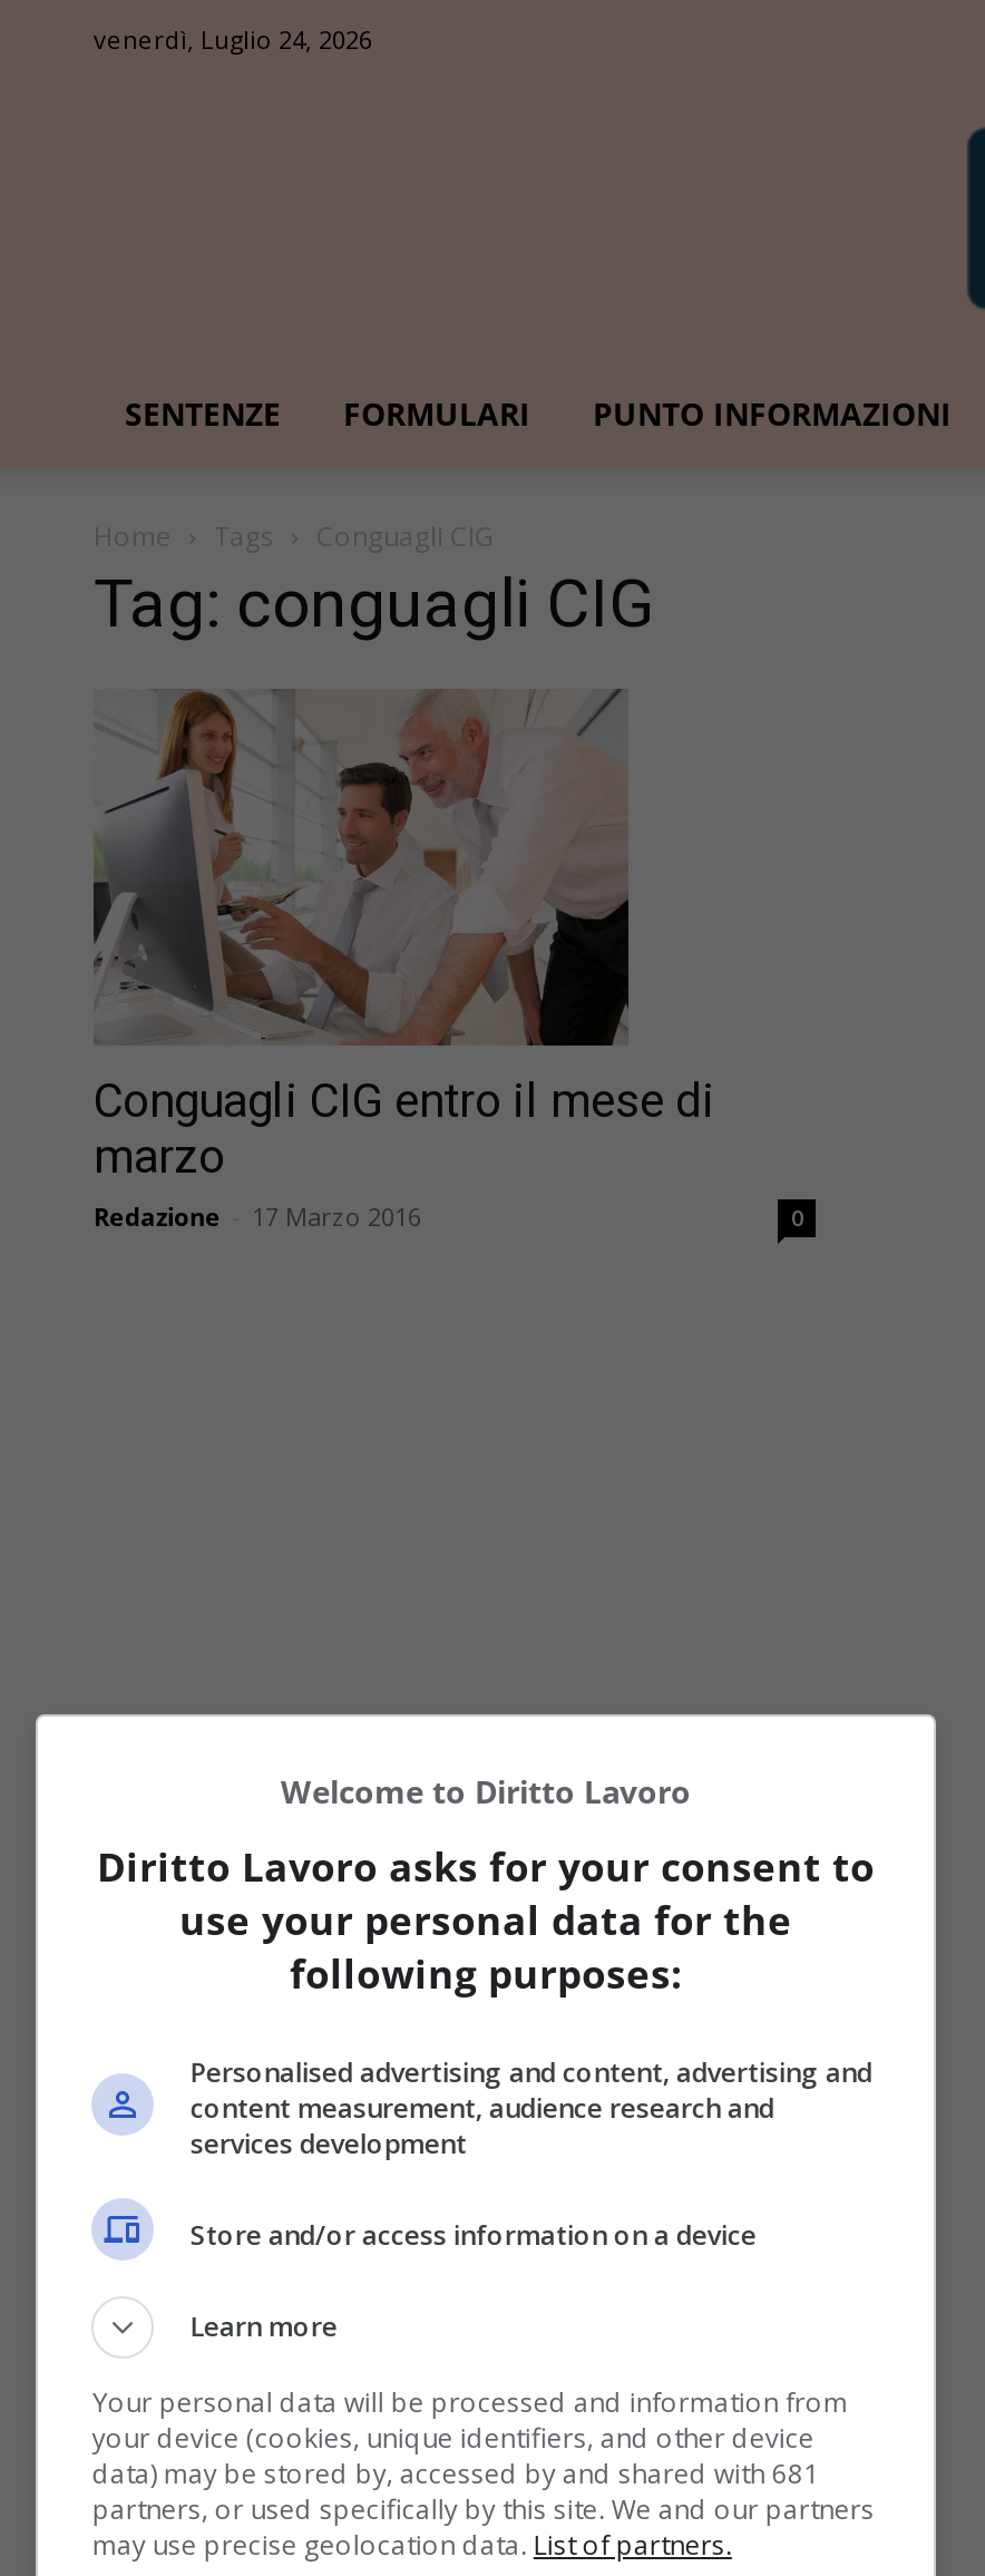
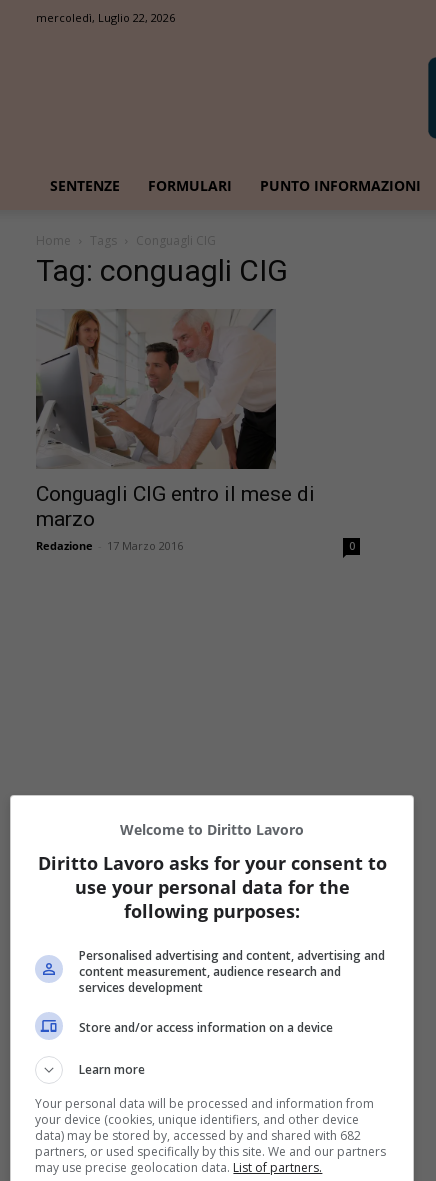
- venerdì, Luglio 24, 2026
+ mercoledì, Luglio 22, 2026

- data) may be stored by, accessed by and shared with 681
+ data) may be stored by, accessed by and shared with 682
